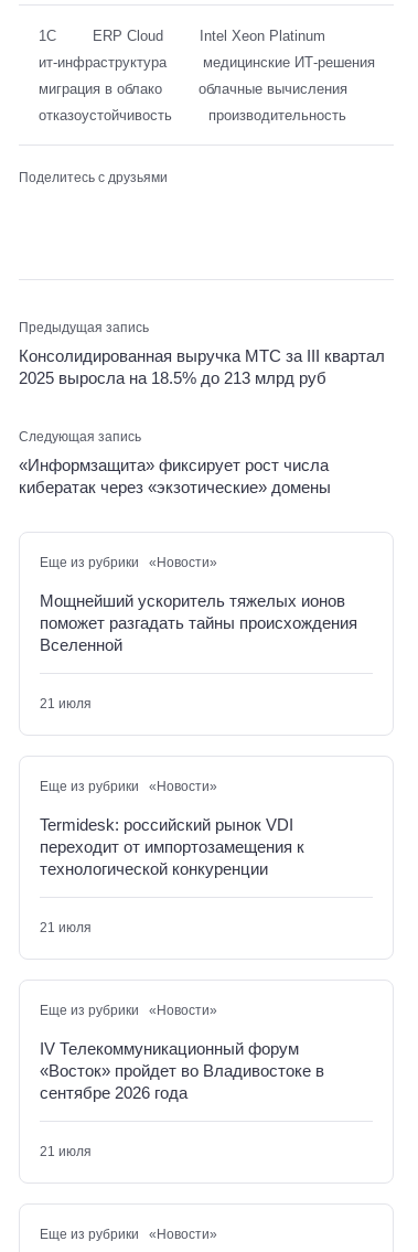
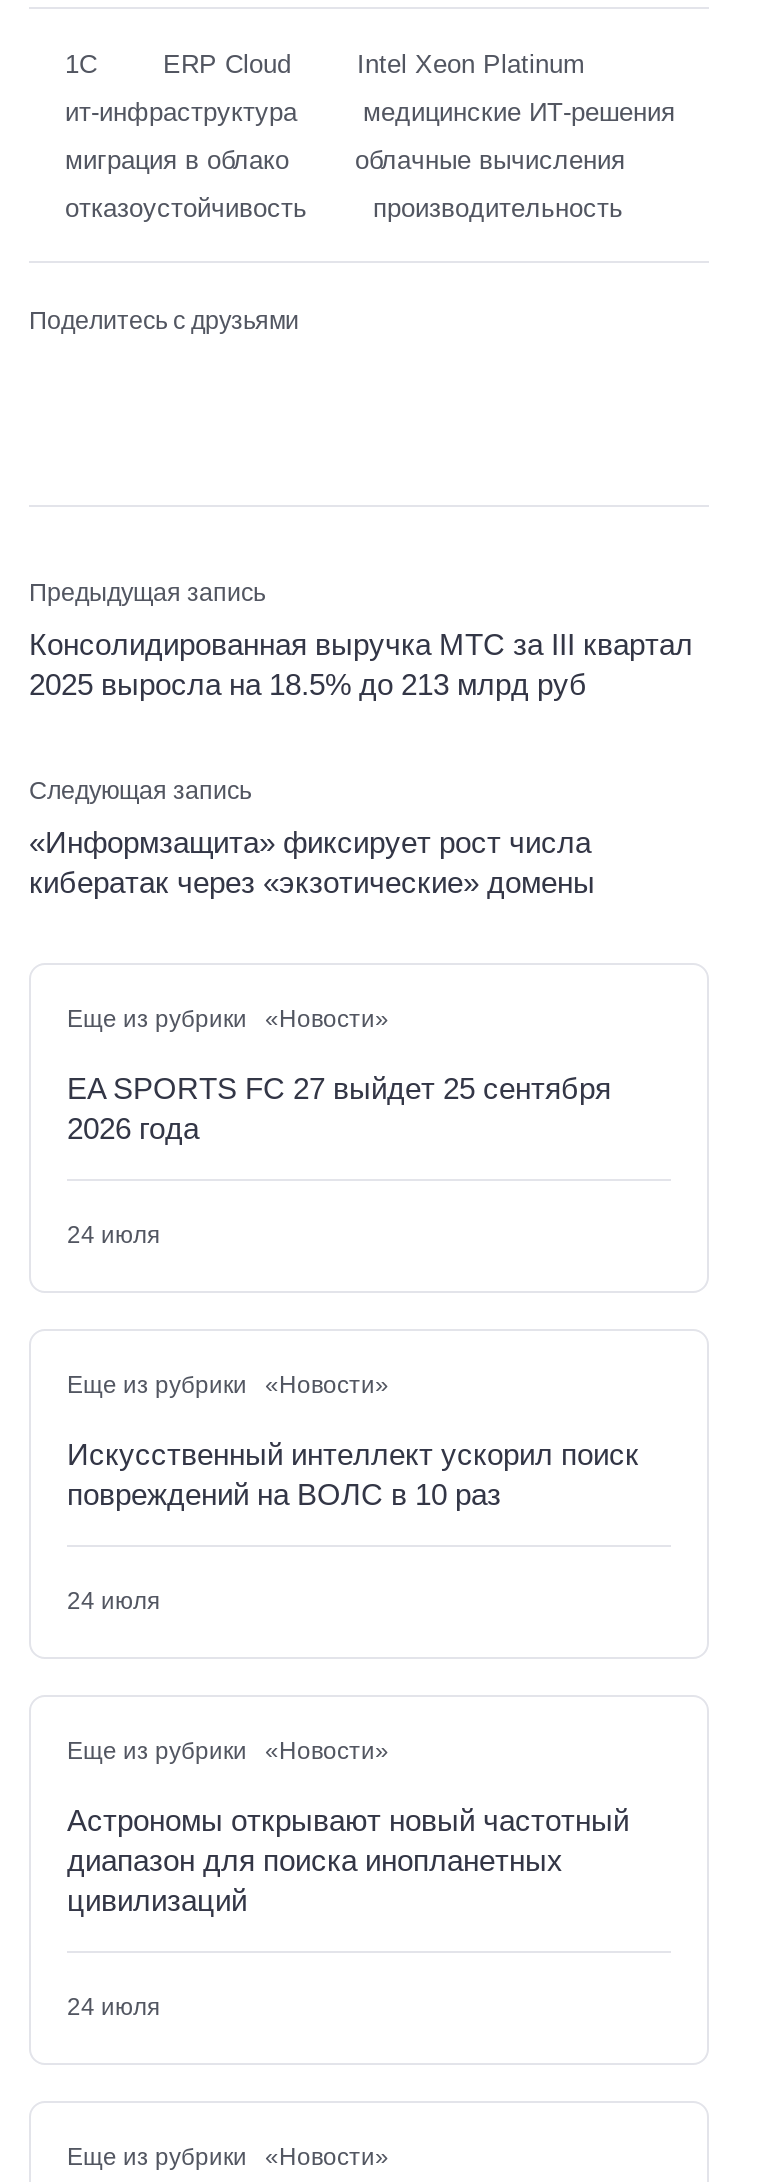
- Мощнейший ускоритель тяжелых ионов
- поможет разгадать тайны происхождения
- Вселенной
+ EA SPORTS FC 27 выйдет 25 сентября
+ 2026 года

- 21 июля
+ 24 июля

- Termidesk: российский рынок VDI
- переходит от импортозамещения к
- технологической конкуренции
+ Искусственный интеллект ускорил поиск
+ повреждений на ВОЛС в 10 раз

- 21 июля
+ 24 июля

- IV Телекоммуникационный форум
- «Восток» пройдет во Владивостоке в
- сентябре 2026 года
+ Астрономы открывают новый частотный
+ диапазон для поиска инопланетных
+ цивилизаций

- 21 июля
+ 24 июля
